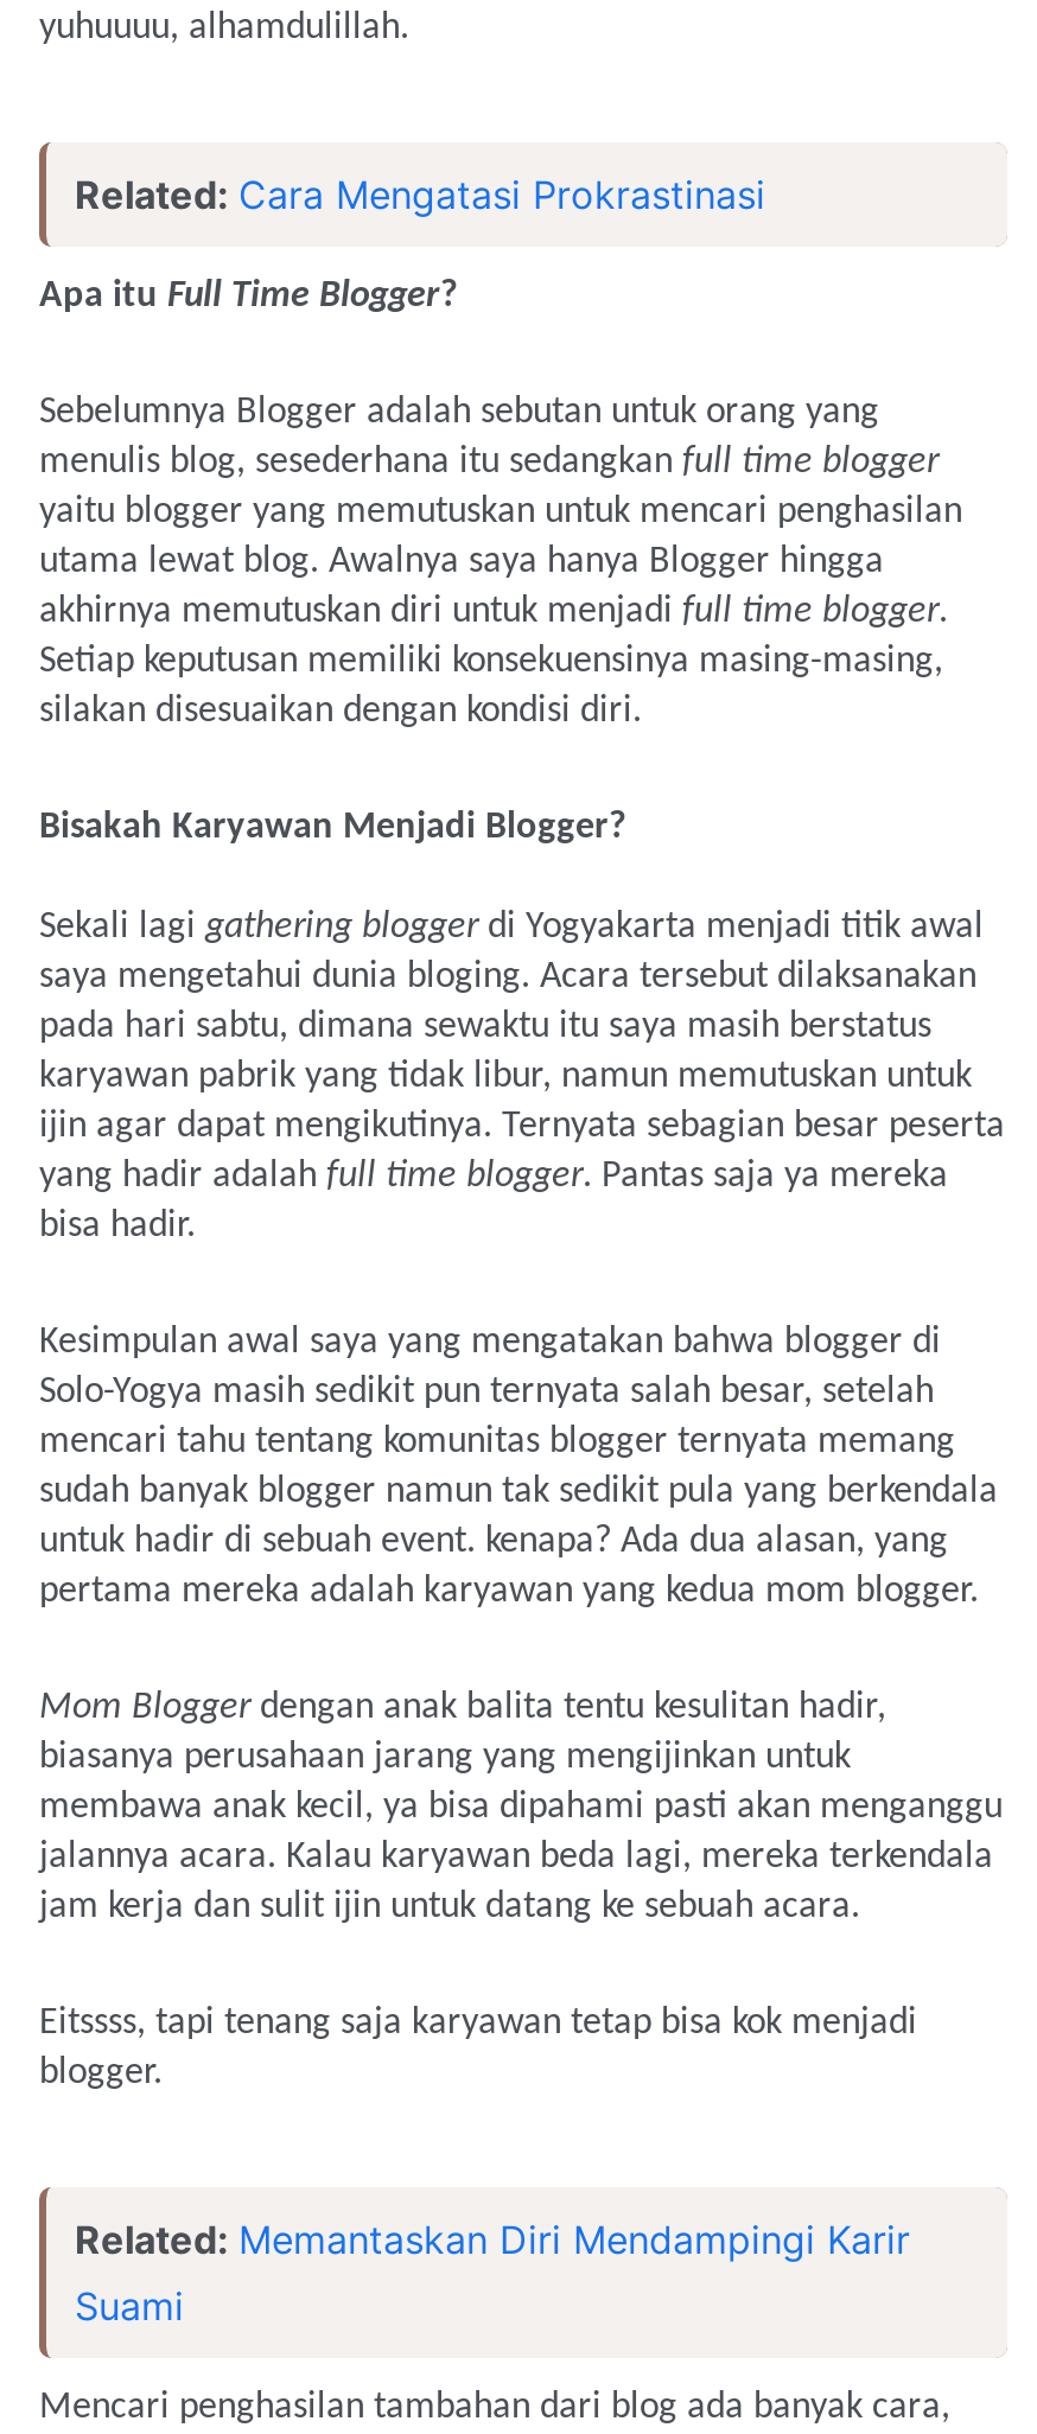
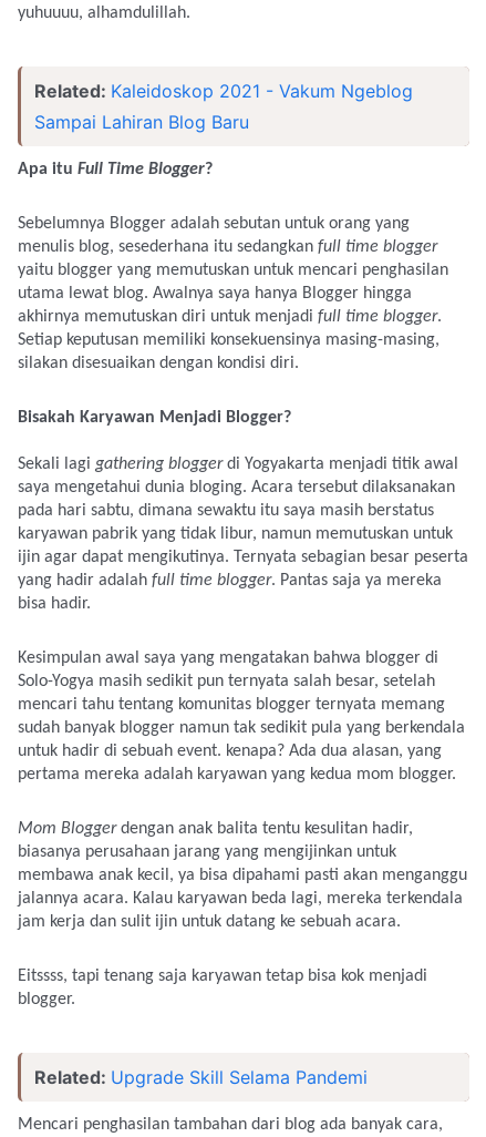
- Related: Cara Mengatasi Prokrastinasi
+ Related: Kaleidoskop 2021 - Vakum Ngeblog
+ Sampai Lahiran Blog Baru

moved down: Apa itu Full Time Blogger? | Sebelumnya Blogger adalah sebutan untuk orang yang | menulis blog, sesederhana itu sedangkan | ... | Eitssss, tapi tenang saja karyawan tetap bisa kok menjadi | blogger.

- Related: Memantaskan Diri Mendampingi Karir
- Suami
+ Related: Upgrade Skill Selama Pandemi
